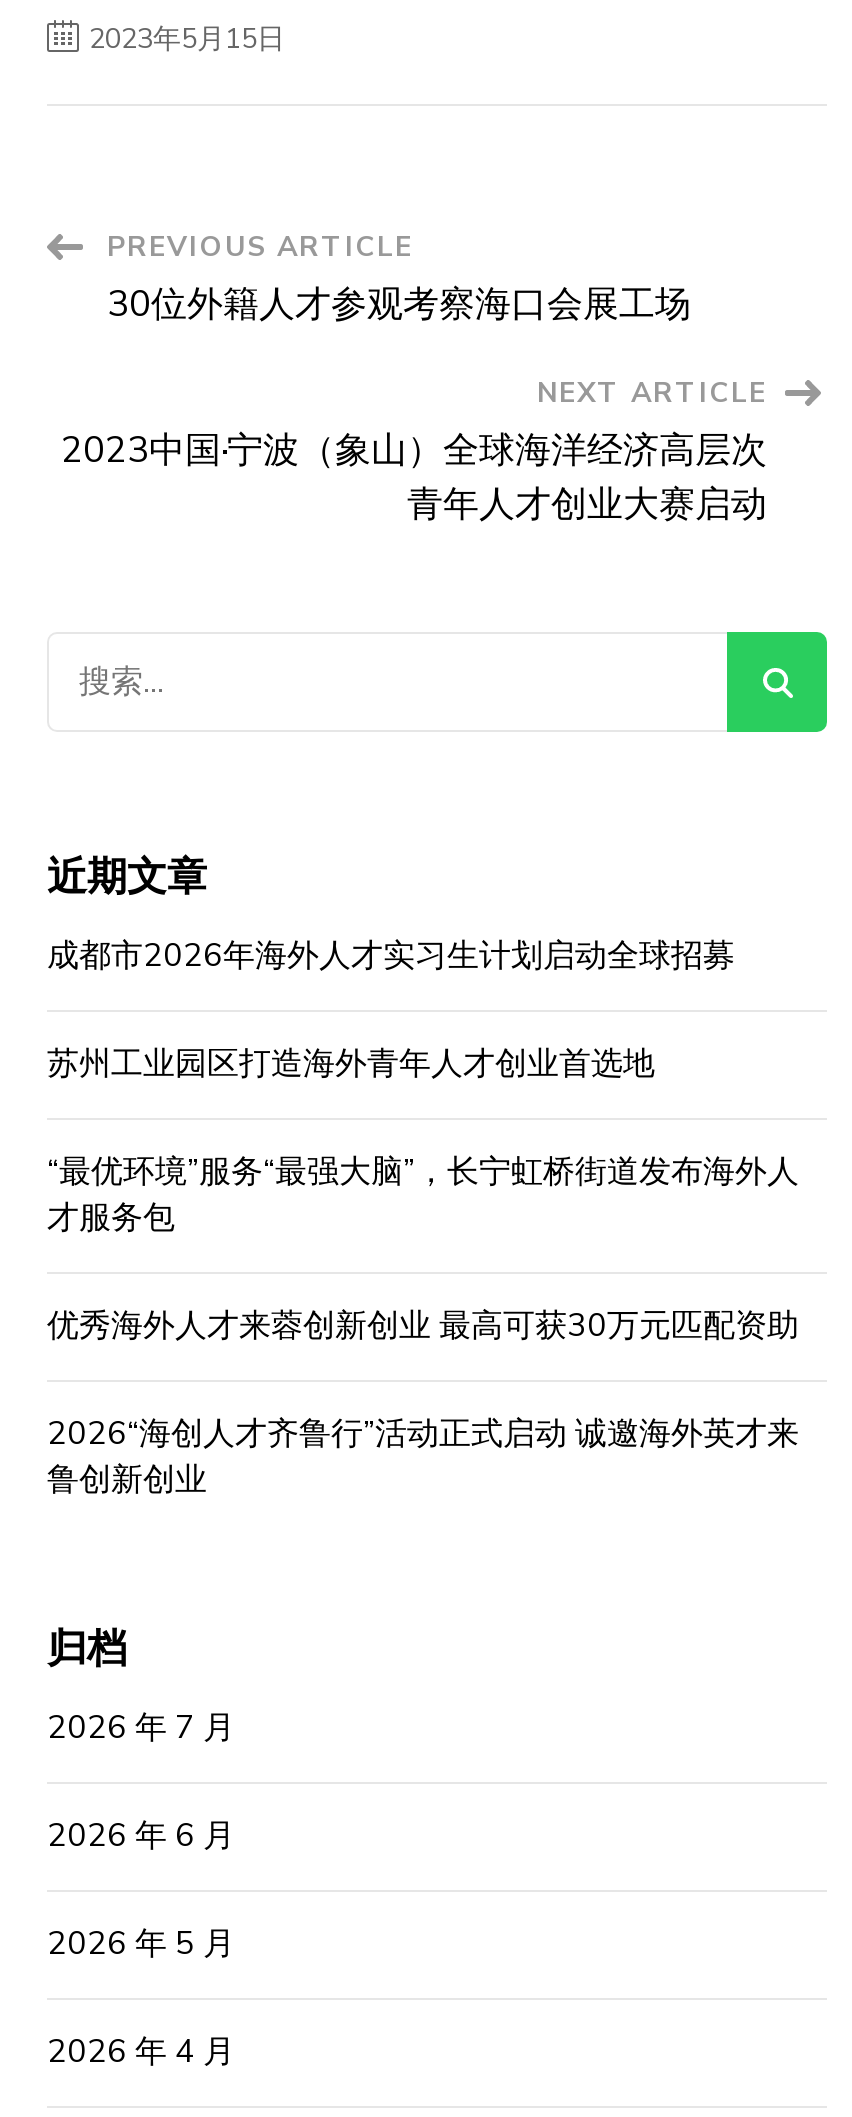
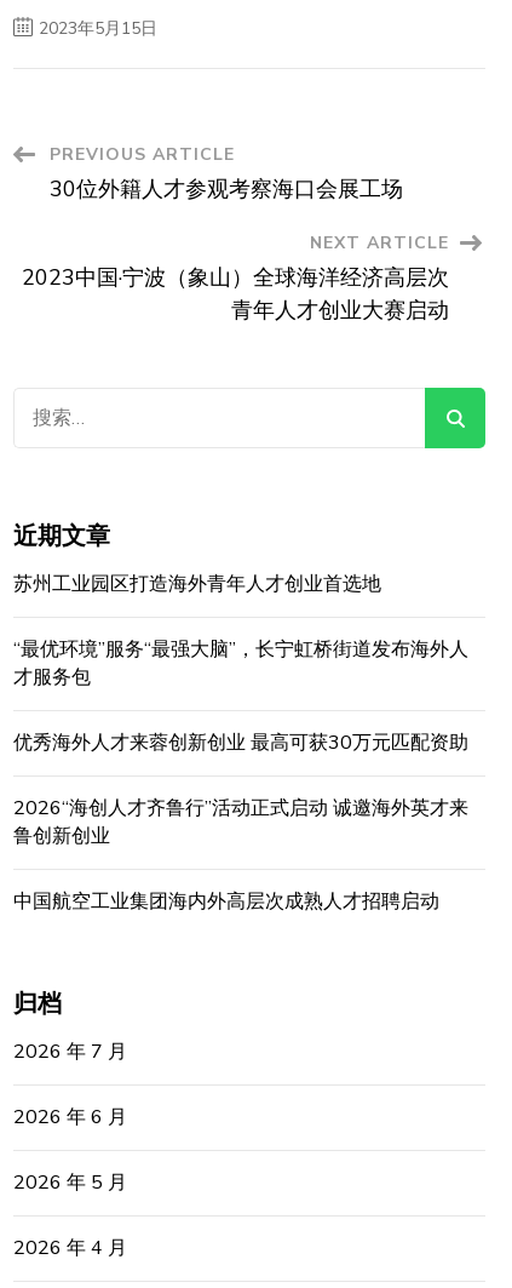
- 成都市2026年海外人才实习生计划启动全球招募

moved up: 苏州工业园区打造海外青年人才创业首选地 | “最优环境”服务“最强大脑”，长宁虹桥街道发布海外人 | 才服务包 | 优秀海外人才来蓉创新创业 最高可获30万元匹配资助 | 2026“海创人才齐鲁行”活动正式启动 诚邀海外英才来 | 鲁创新创业

+ 中国航空工业集团海内外高层次成熟人才招聘启动
